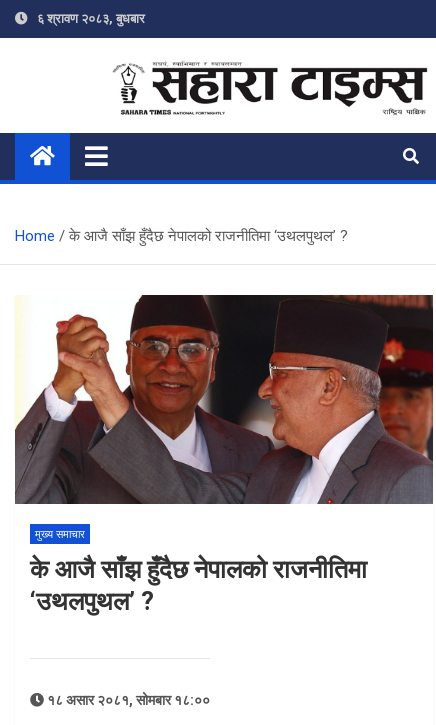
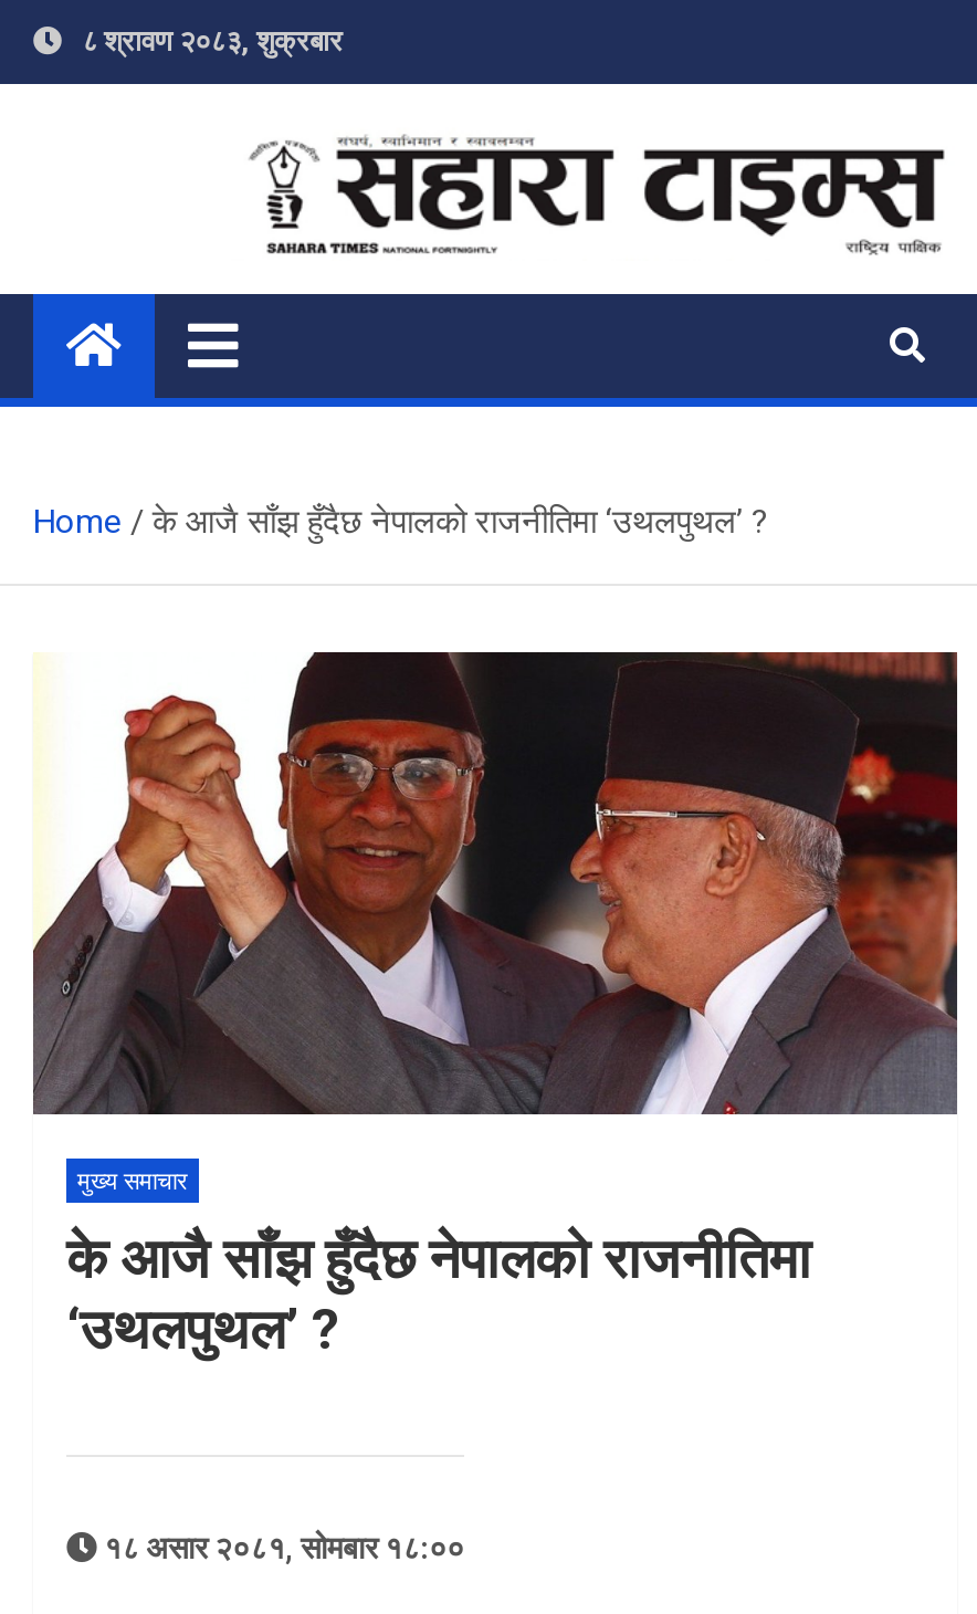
- ६ श्रावण २०८३, बुधबार
+ ८ श्रावण २०८३, शुक्रबार
